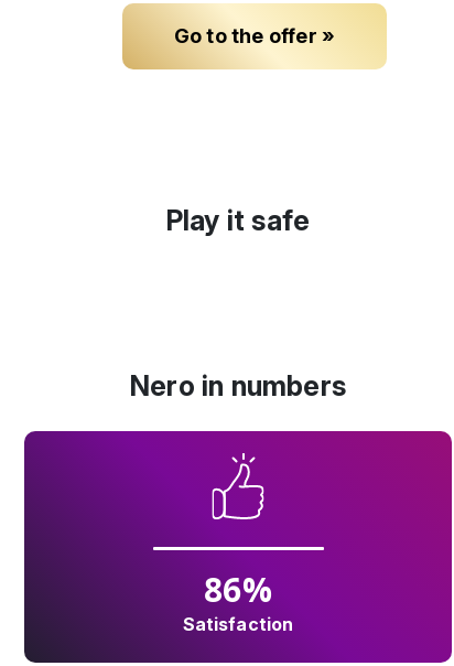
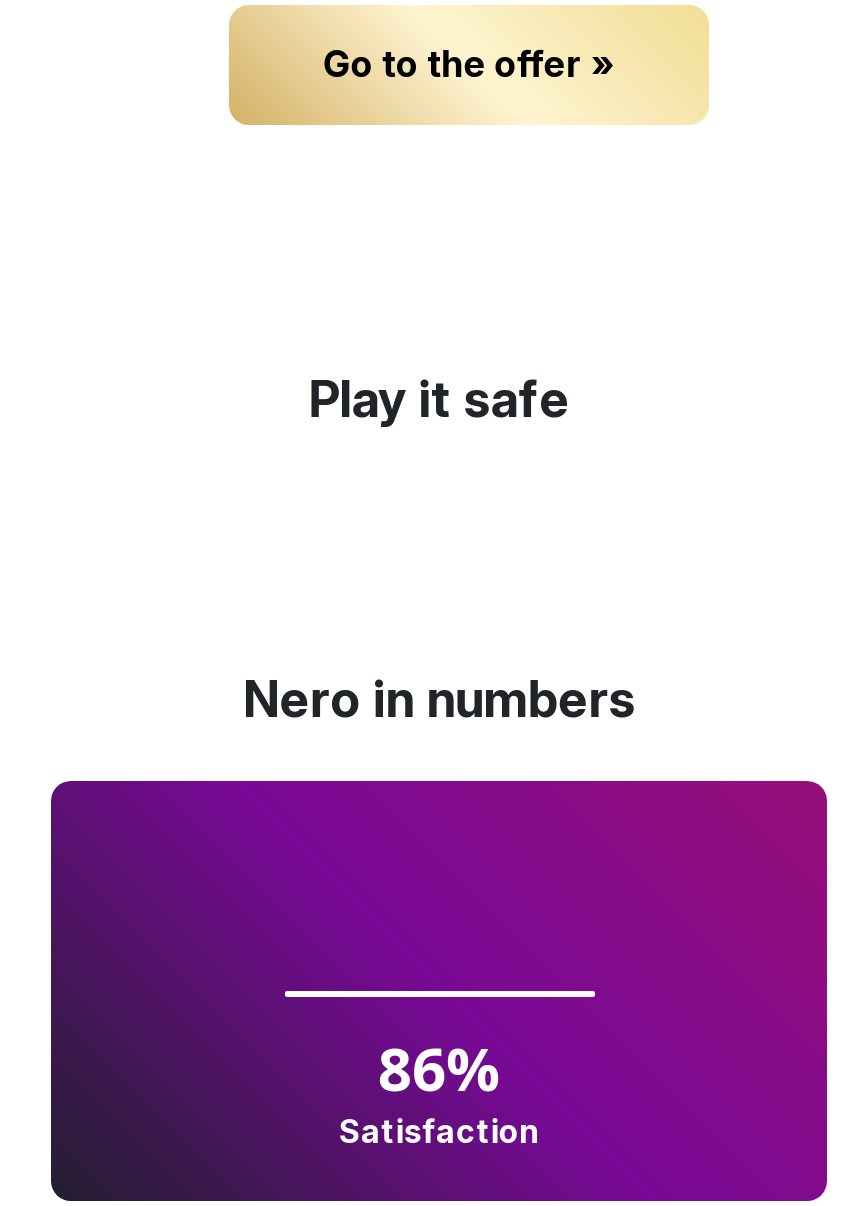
- [image]
